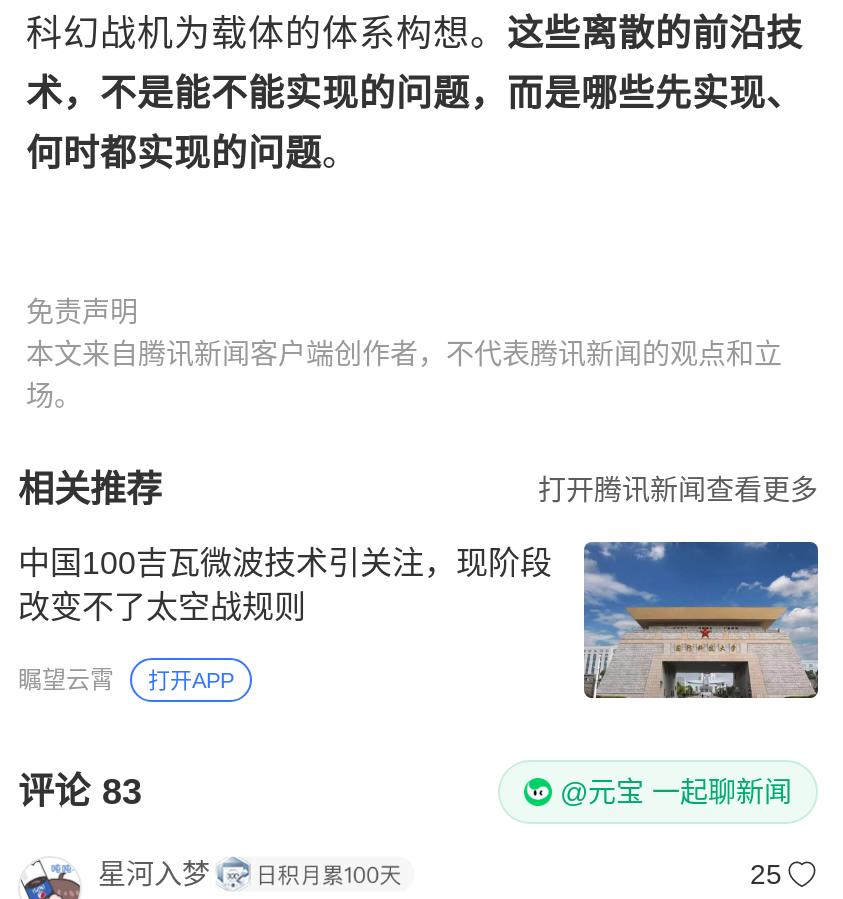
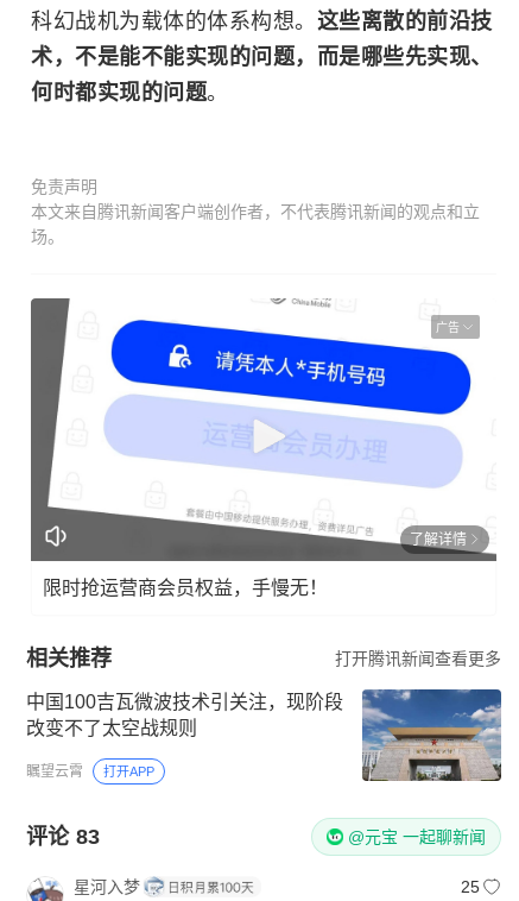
+ [image]
+ 广告

+ 了解详情
+ 限时抢运营商会员权益，手慢无！
